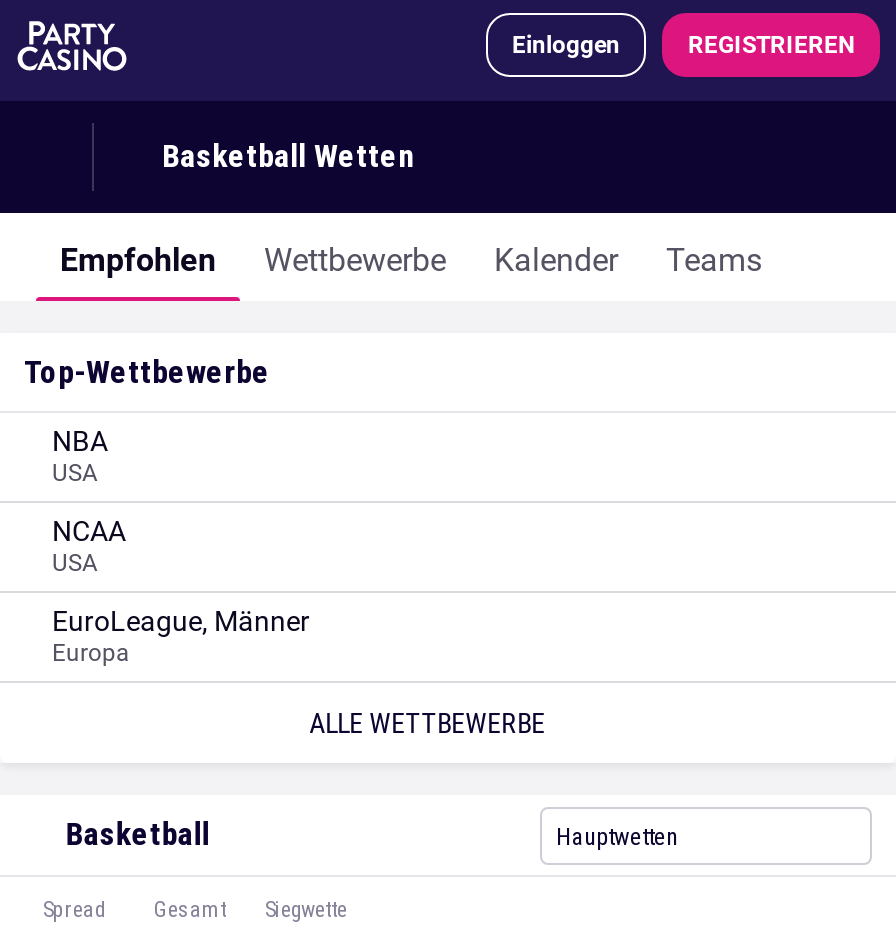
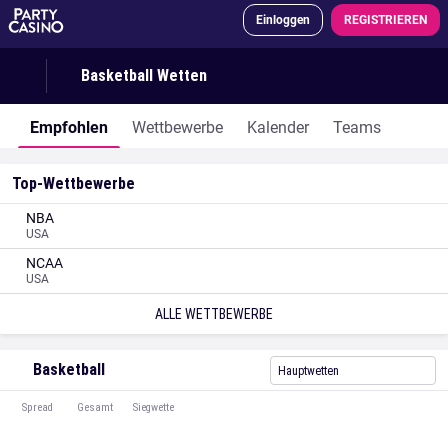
- EuroLeague, Männer
- Europa
